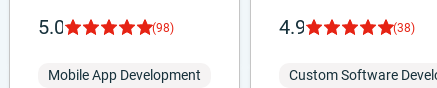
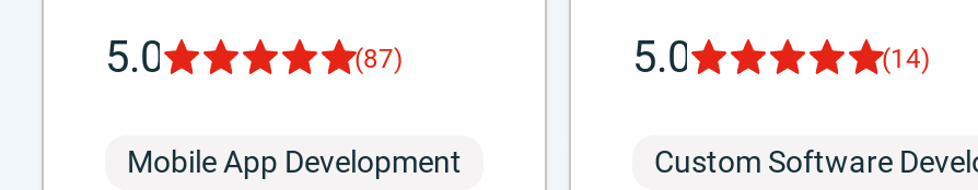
- 4.9
- (38)
+ 5.0
+ (14)

- (98)
+ (87)
